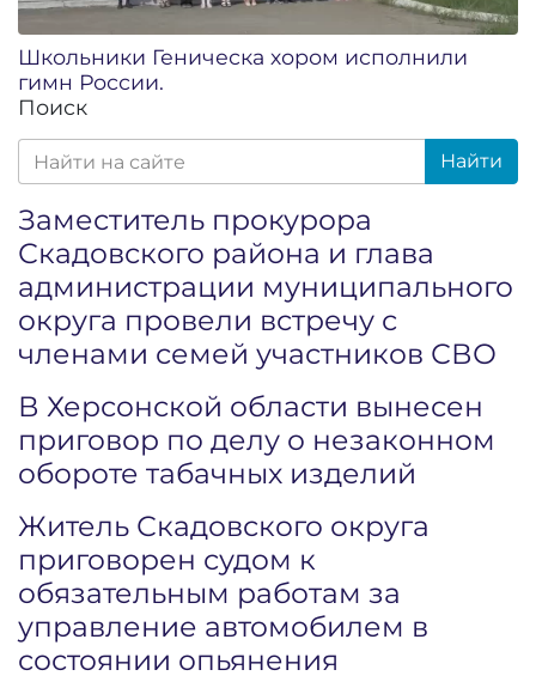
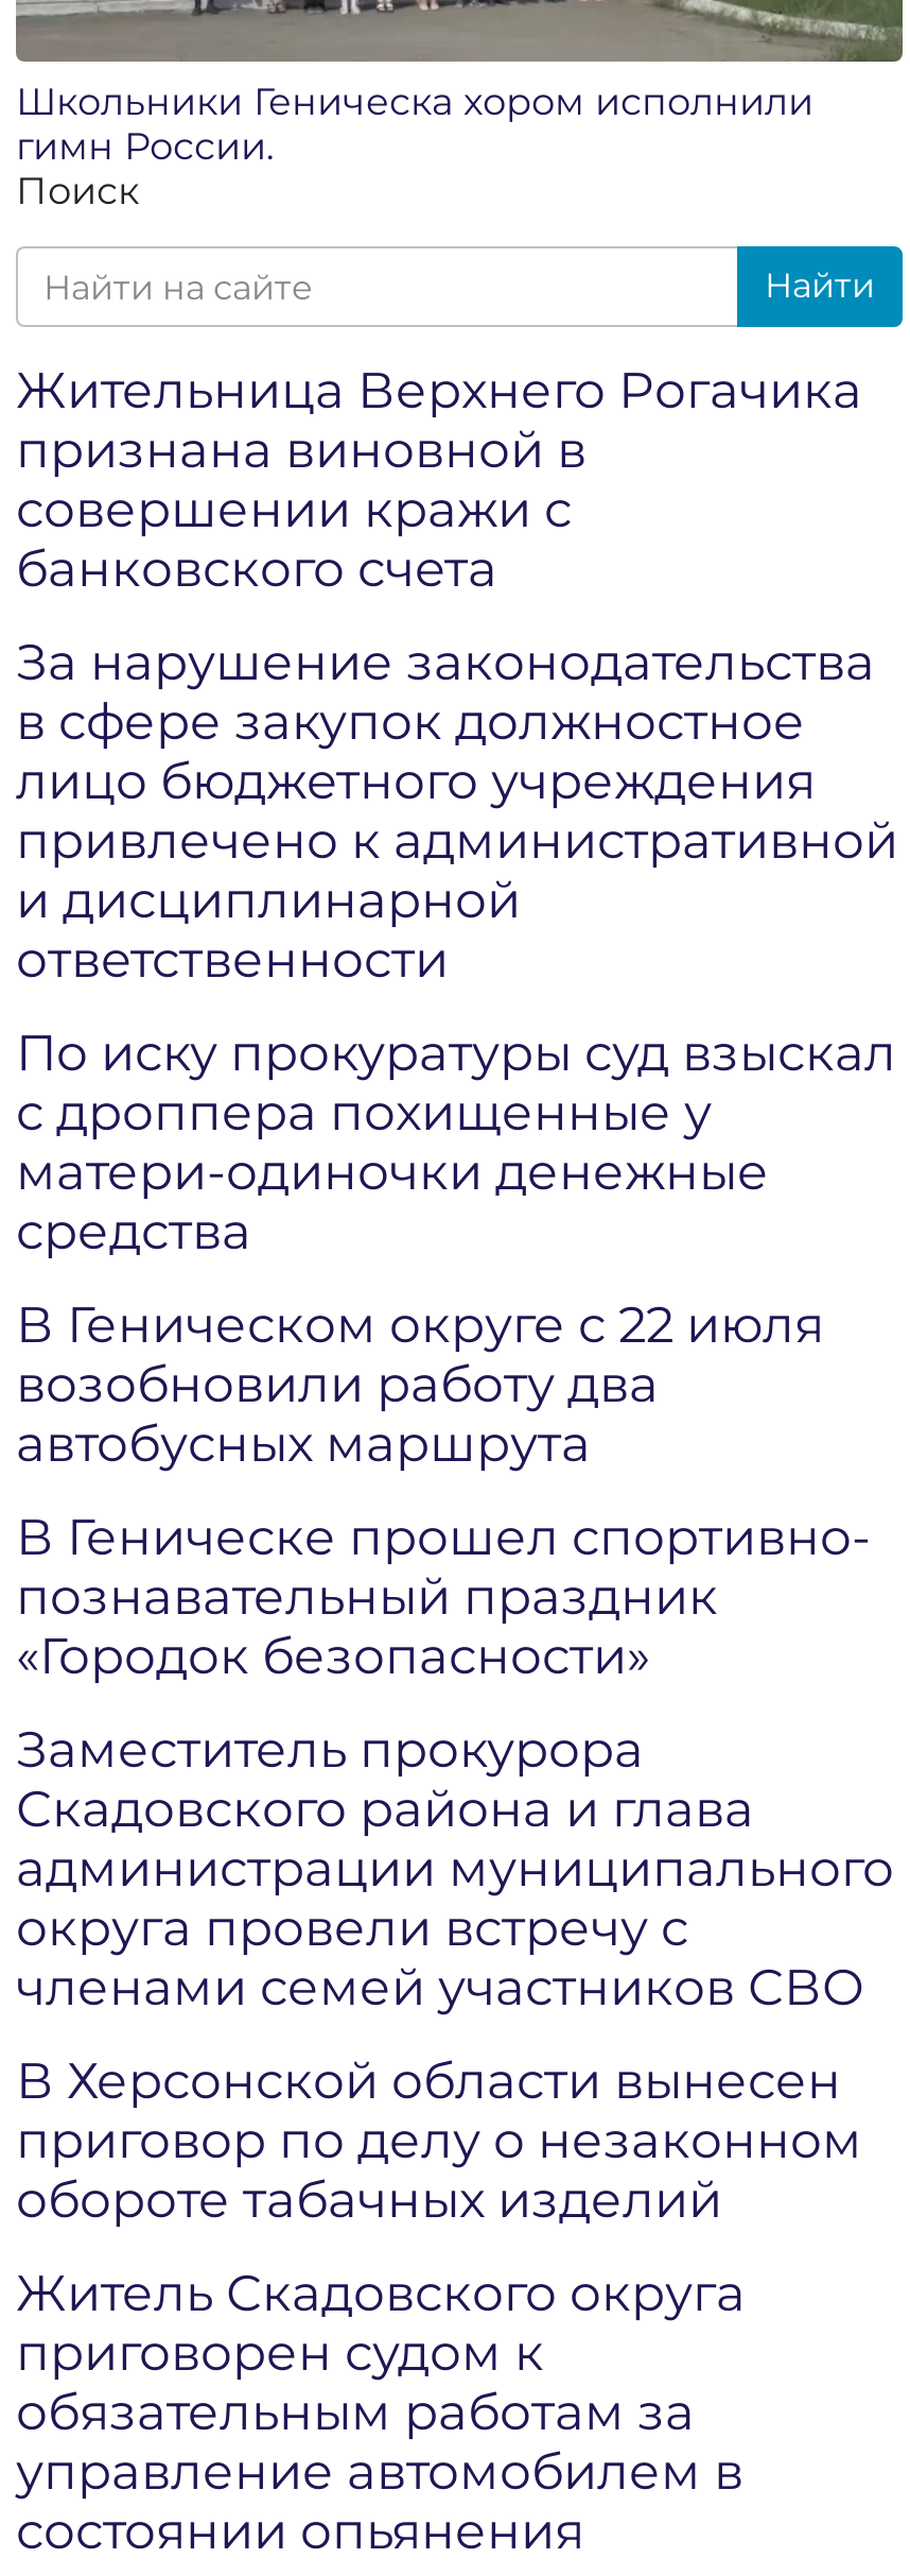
+ Жительница Верхнего Рогачика
+ признана виновной в
+ совершении кражи с
+ банковского счета
+ За нарушение законодательства
+ в сфере закупок должностное
+ лицо бюджетного учреждения
+ привлечено к административной
+ и дисциплинарной
+ ответственности
+ По иску прокуратуры суд взыскал
+ с дроппера похищенные у
+ матери-одиночки денежные
+ средства
+ В Геническом округе с 22 июля
+ возобновили работу два
+ автобусных маршрута
+ В Геническе прошел спортивно-
+ познавательный праздник
+ «Городок безопасности»
